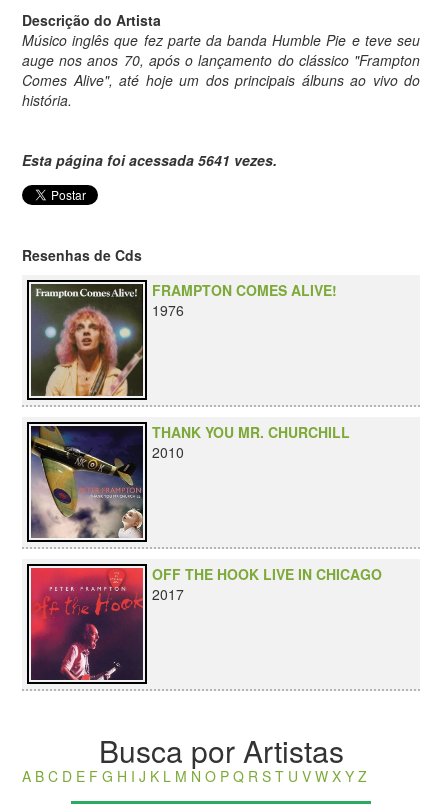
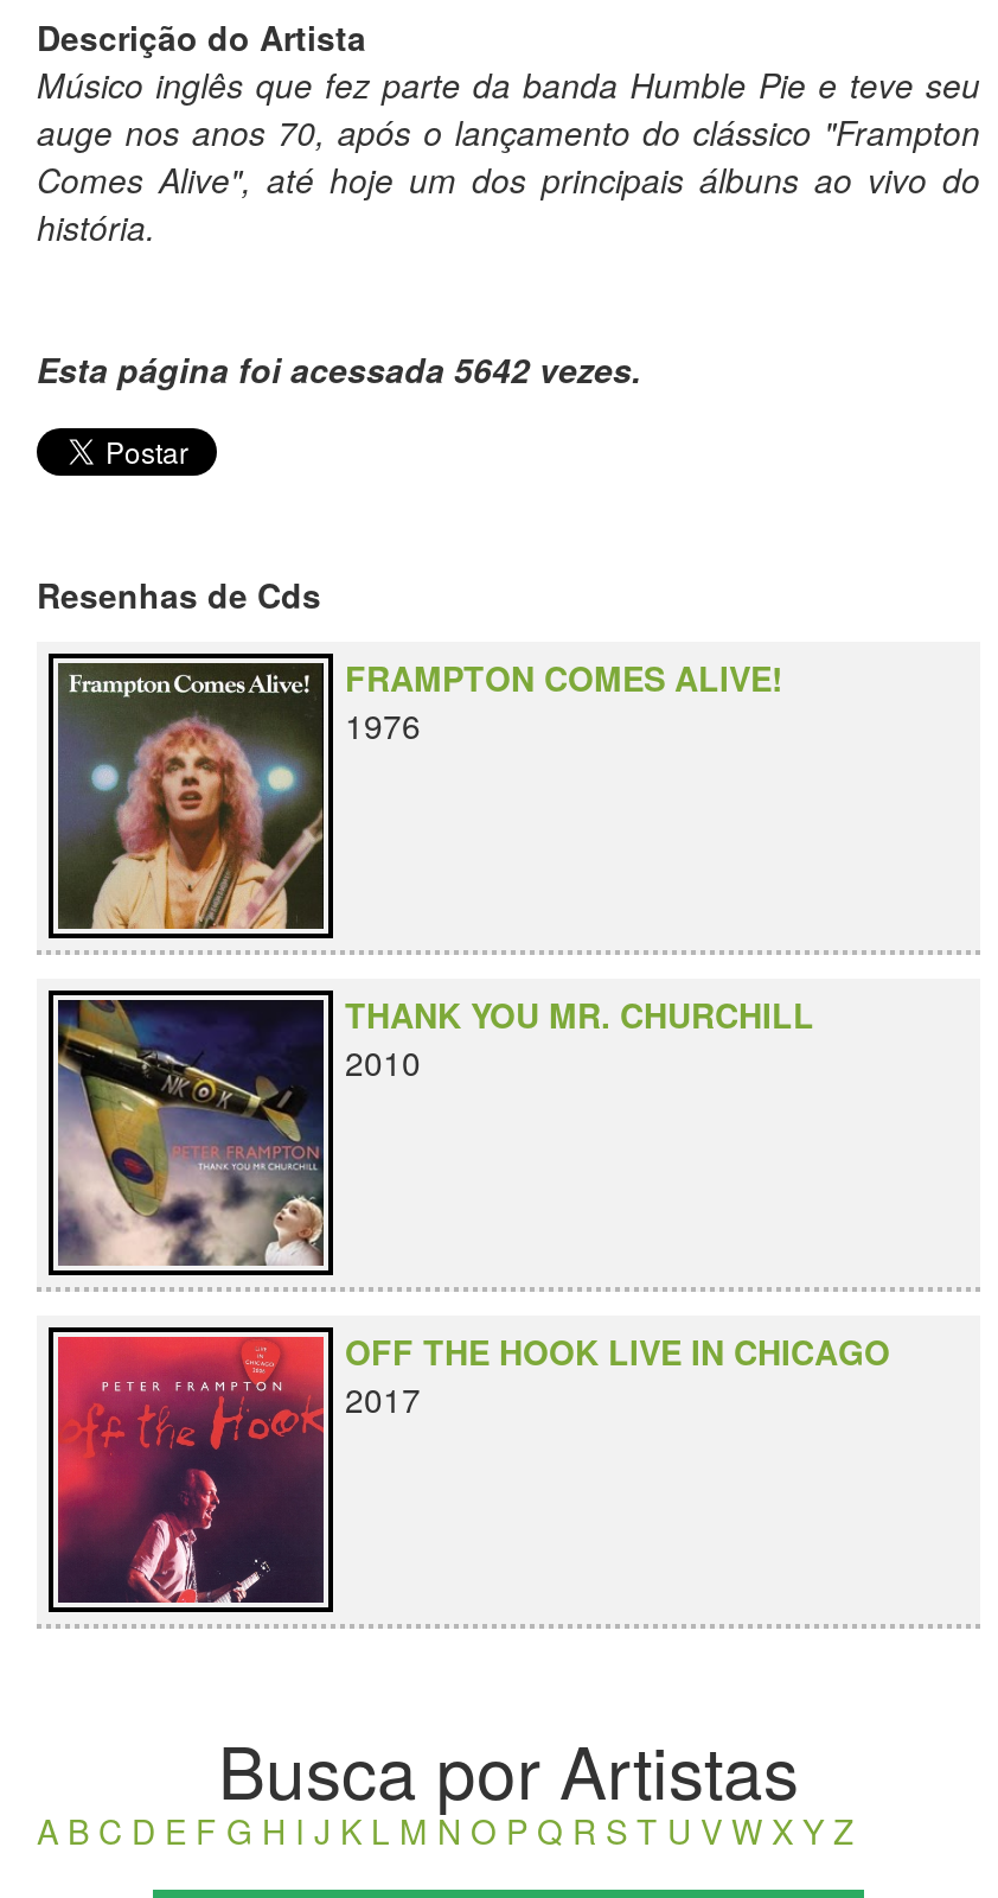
- Esta página foi acessada 5641 vezes.
+ Esta página foi acessada 5642 vezes.
